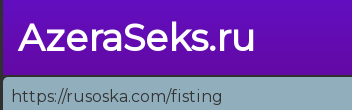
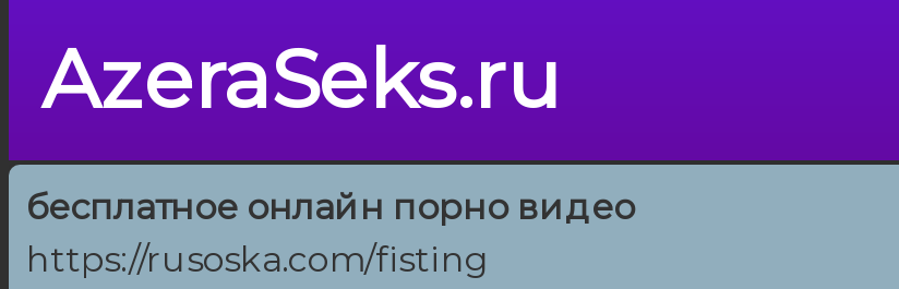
+ бесплатное онлайн порно видео
